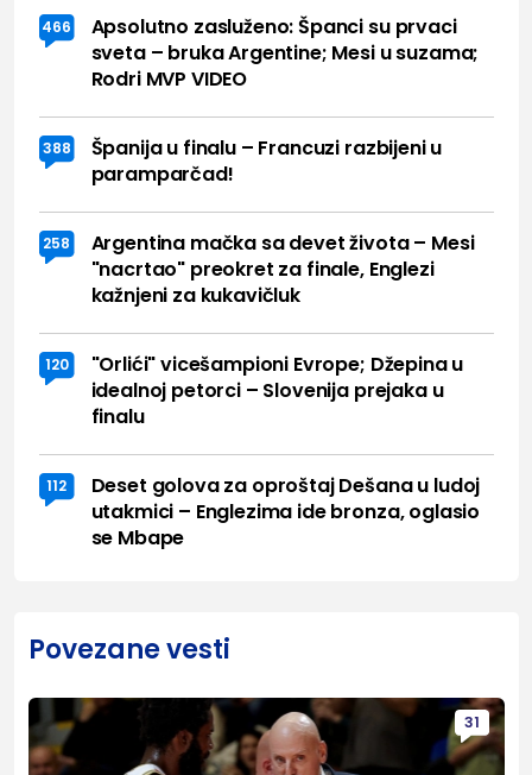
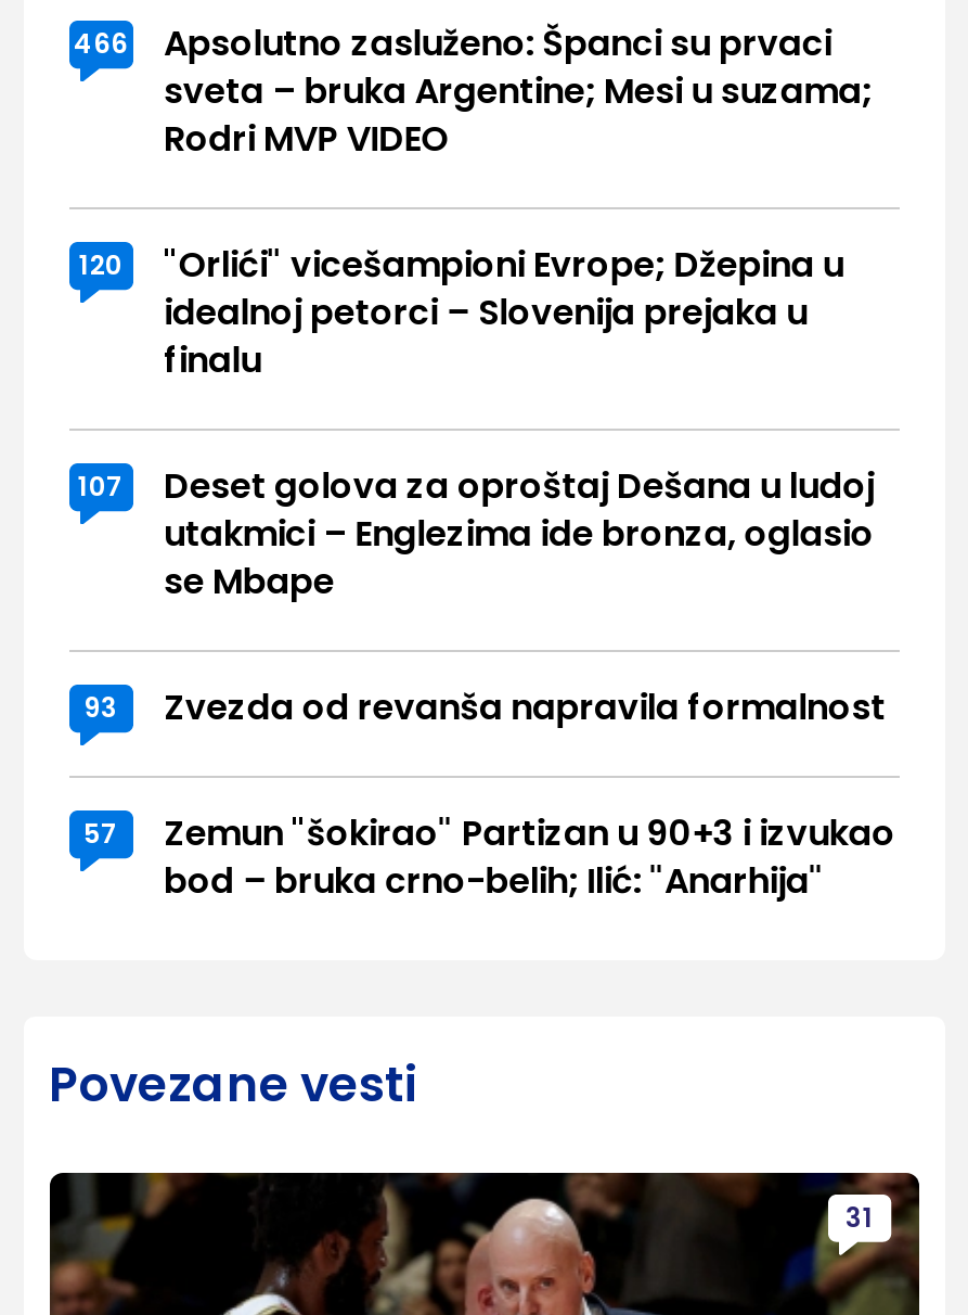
- 388
- Španija u finalu – Francuzi razbijeni u
- paramparčad!
- 258
- Argentina mačka sa devet života – Mesi
- "nacrtao" preokret za finale, Englezi
- kažnjeni za kukavičluk

moved up: 120 | "Orlići" vicešampioni Evrope; Džepina u | idealnoj petorci – Slovenija prejaka u | finalu | Deset golova za oproštaj Dešana u ludoj

- 112 Deset golova za oproštaj Dešana u ludoj
+ 107 Deset golova za oproštaj Dešana u ludoj

moved up: utakmici – Englezima ide bronza, oglasio | se Mbape

+ 93
+ Zvezda od revanša napravila formalnost
+ 57
+ Zemun "šokirao" Partizan u 90+3 i izvukao
+ bod – bruka crno-belih; Ilić: "Anarhija"
